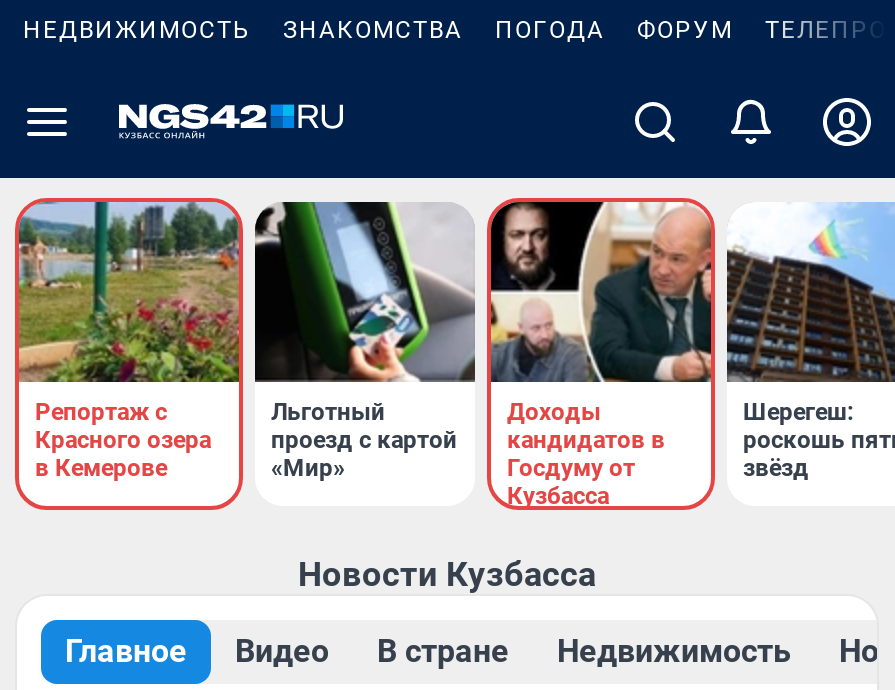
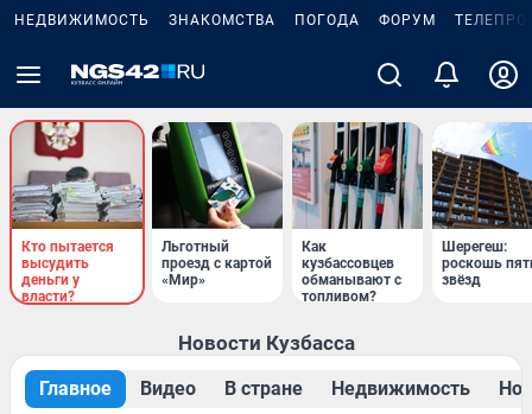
- [image]
- Репортаж с
- Красного озера
- в Кемерове
+ [image]
+ Кто пытается
+ высудить
+ деньги у
+ власти?

- [image]
- Доходы
- кандидатов в
- Госдуму от
- Кузбасса
+ [image]
+ Как
+ кузбассовцев
+ обманывают с
+ топливом?
